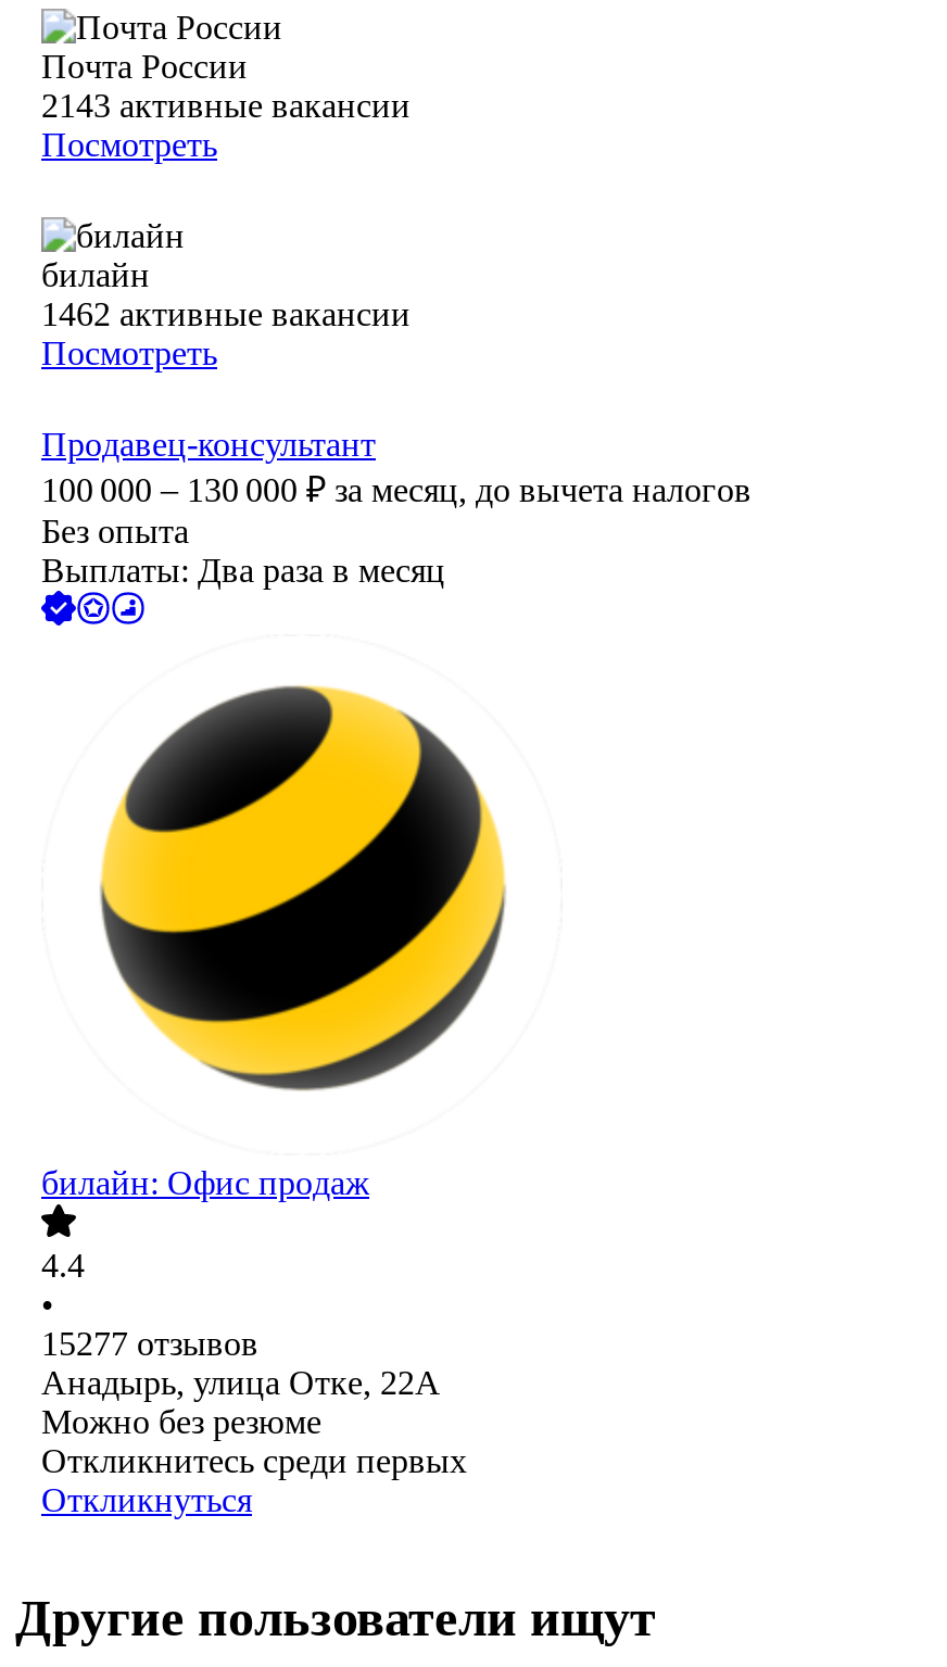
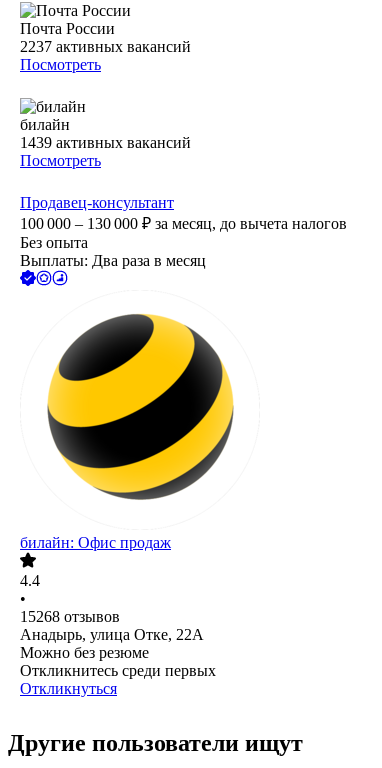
- 2143 активные вакансии
+ 2237 активных вакансий

- 1462 активные вакансии
+ 1439 активных вакансий

- 15277 отзывов
+ 15268 отзывов
